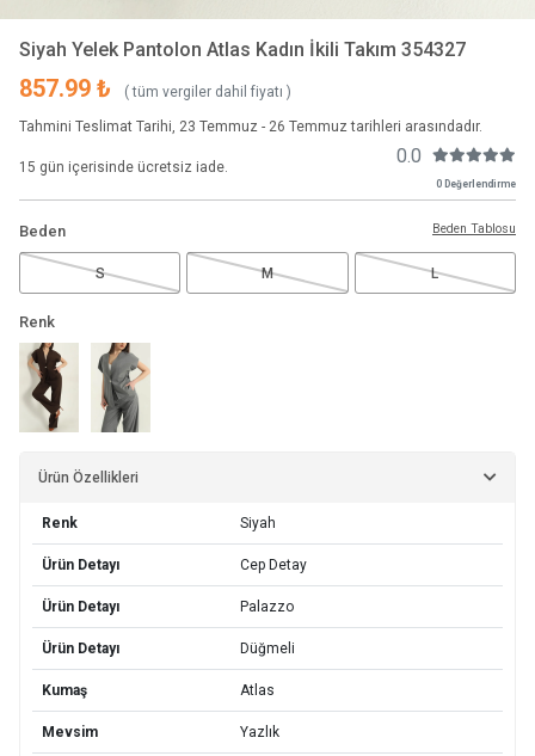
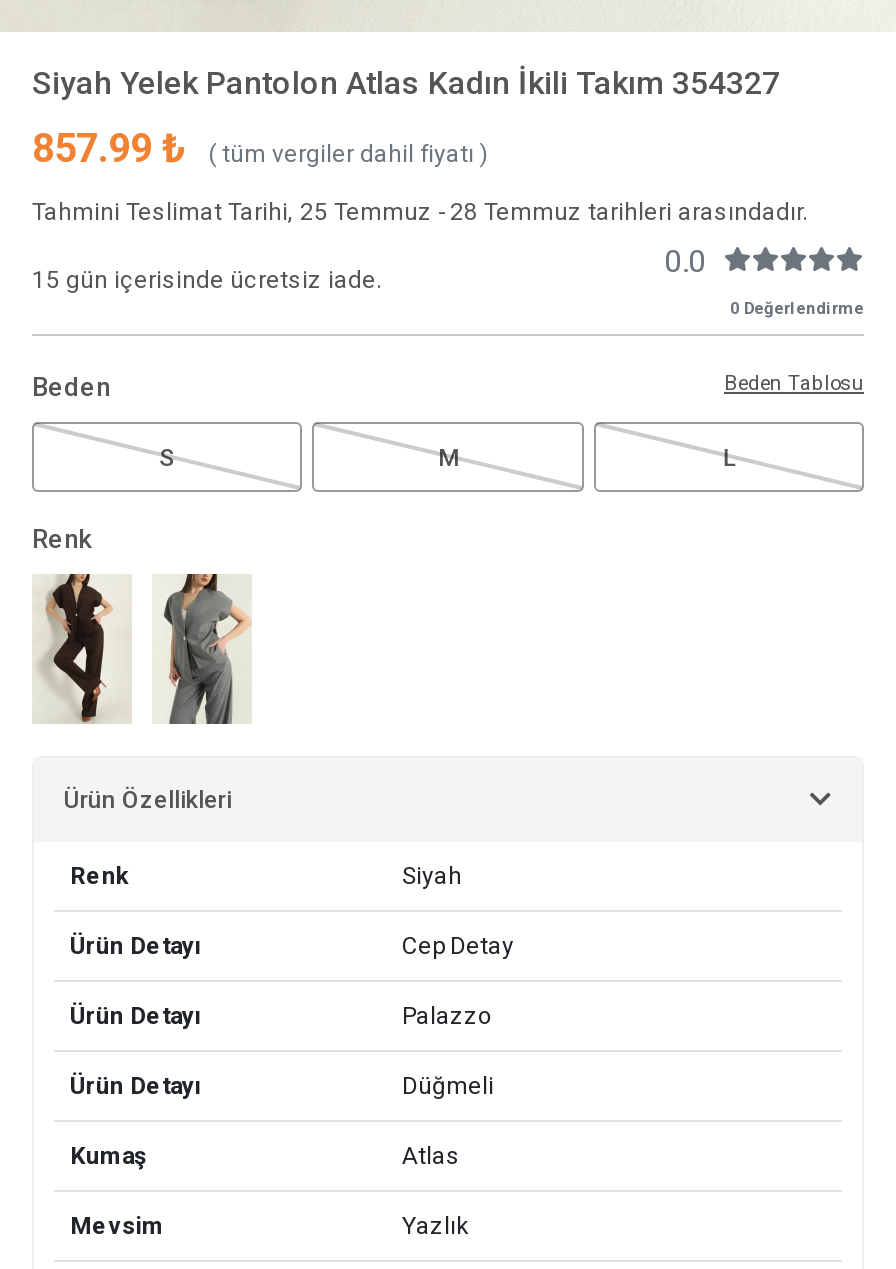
- Tahmini Teslimat Tarihi, 23 Temmuz - 26 Temmuz tarihleri arasındadır.
+ Tahmini Teslimat Tarihi, 25 Temmuz - 28 Temmuz tarihleri arasındadır.
